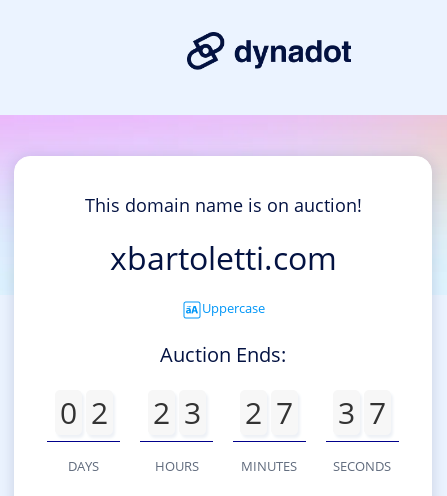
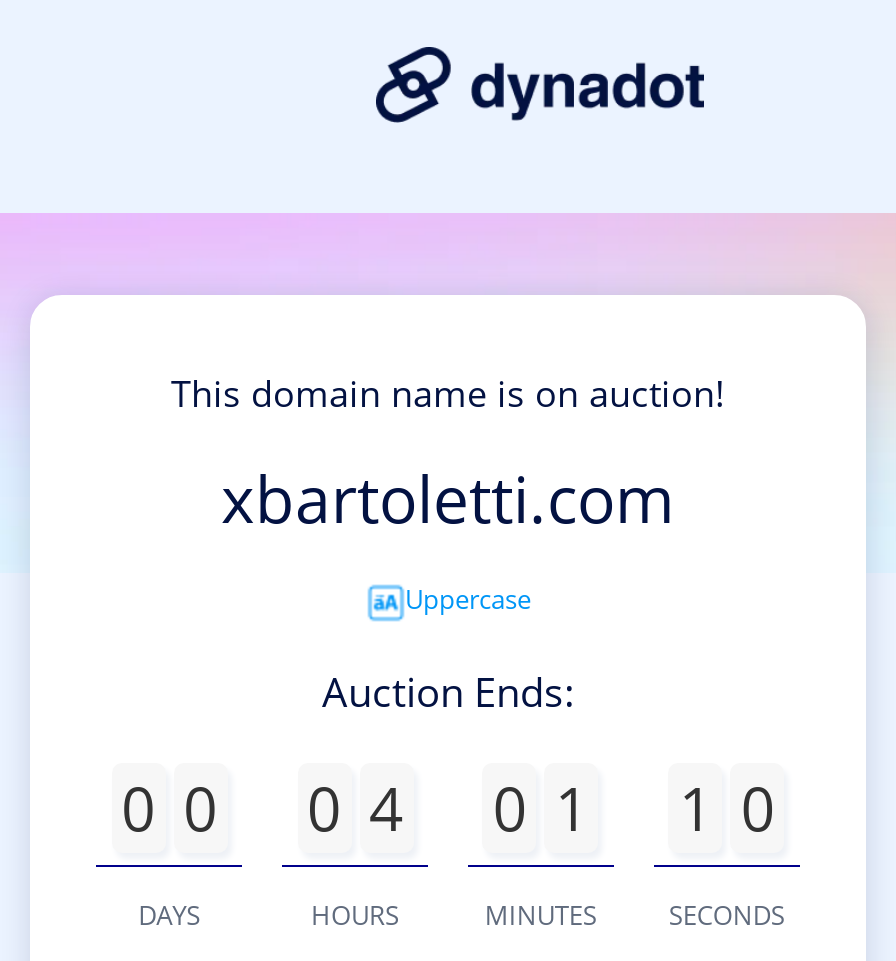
- 0 2
+ 0 0

- 2 3
+ 0 4

- 2 7
+ 0 1

- 3 7
+ 1 0
